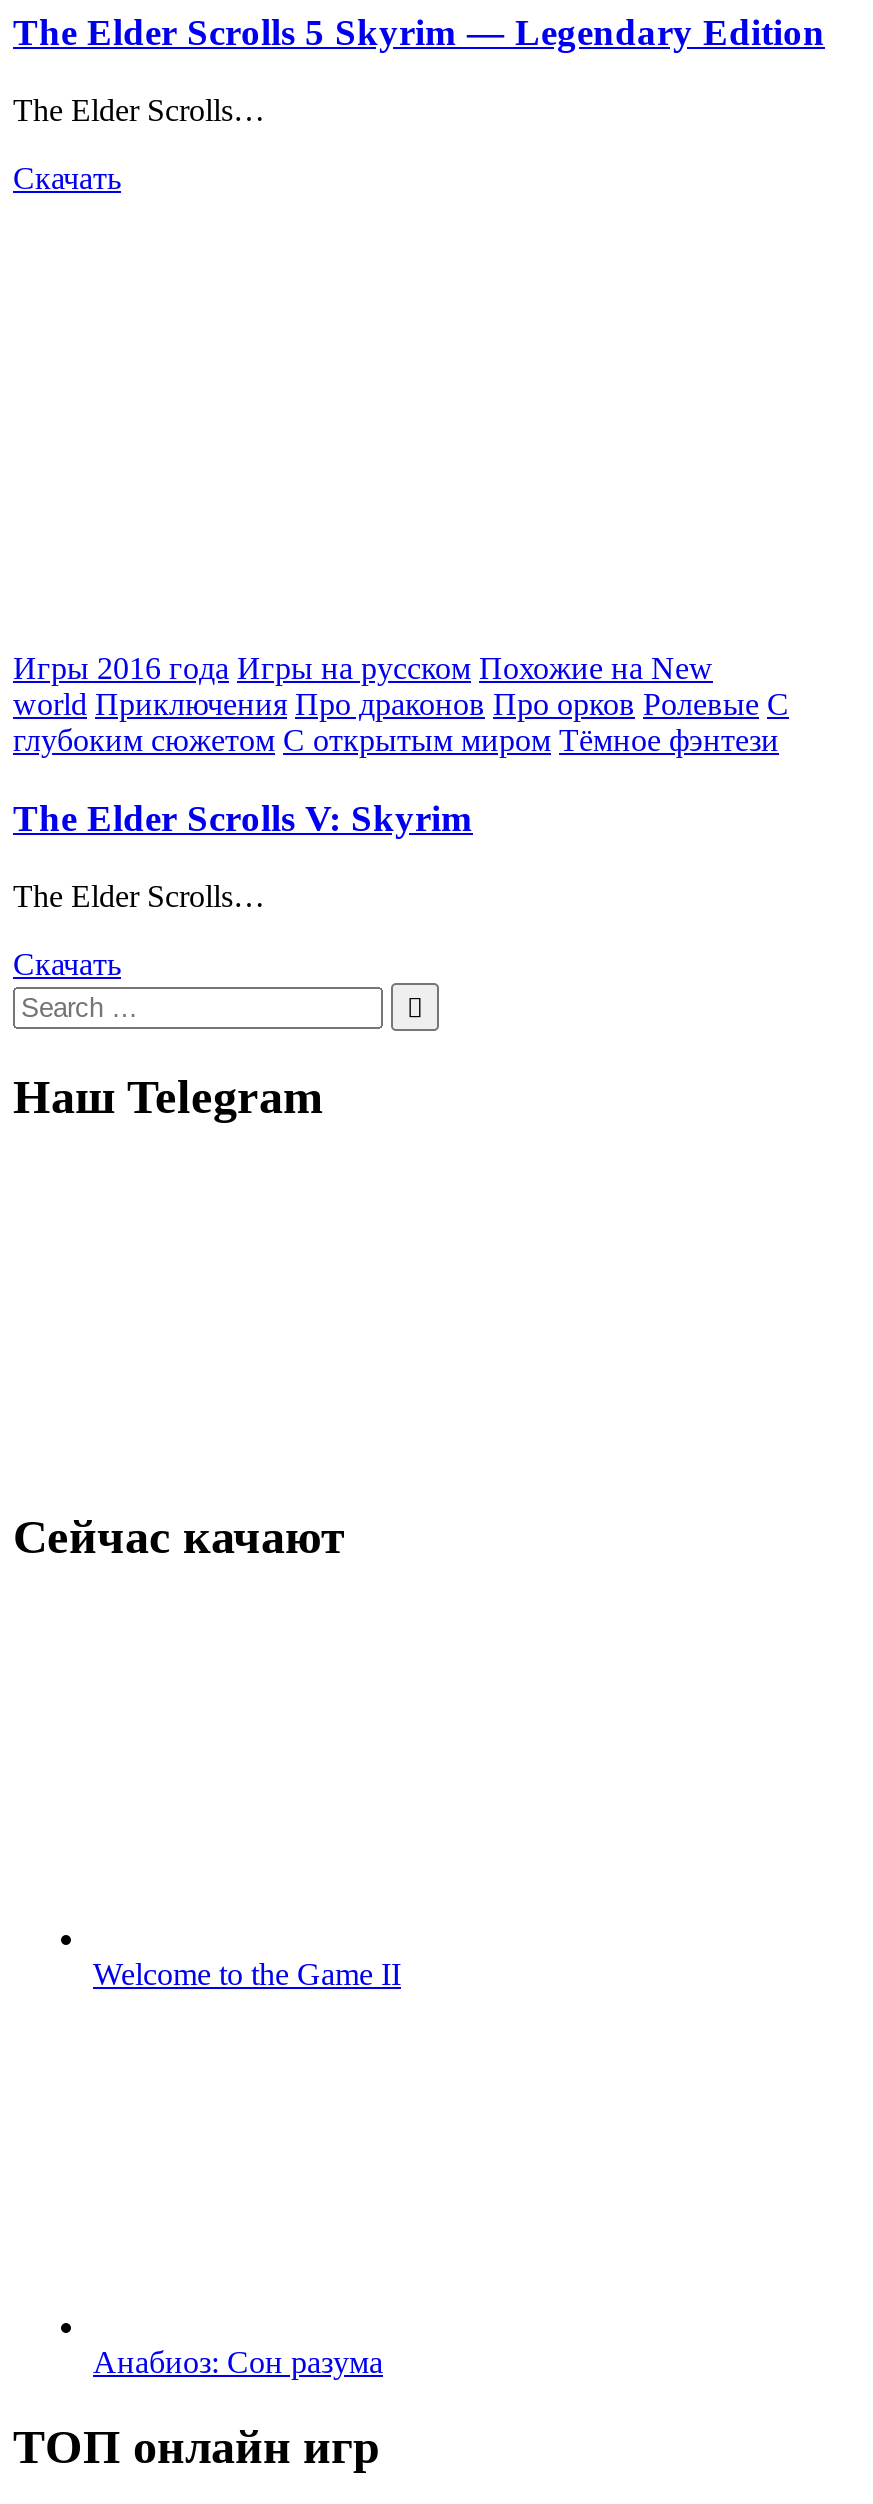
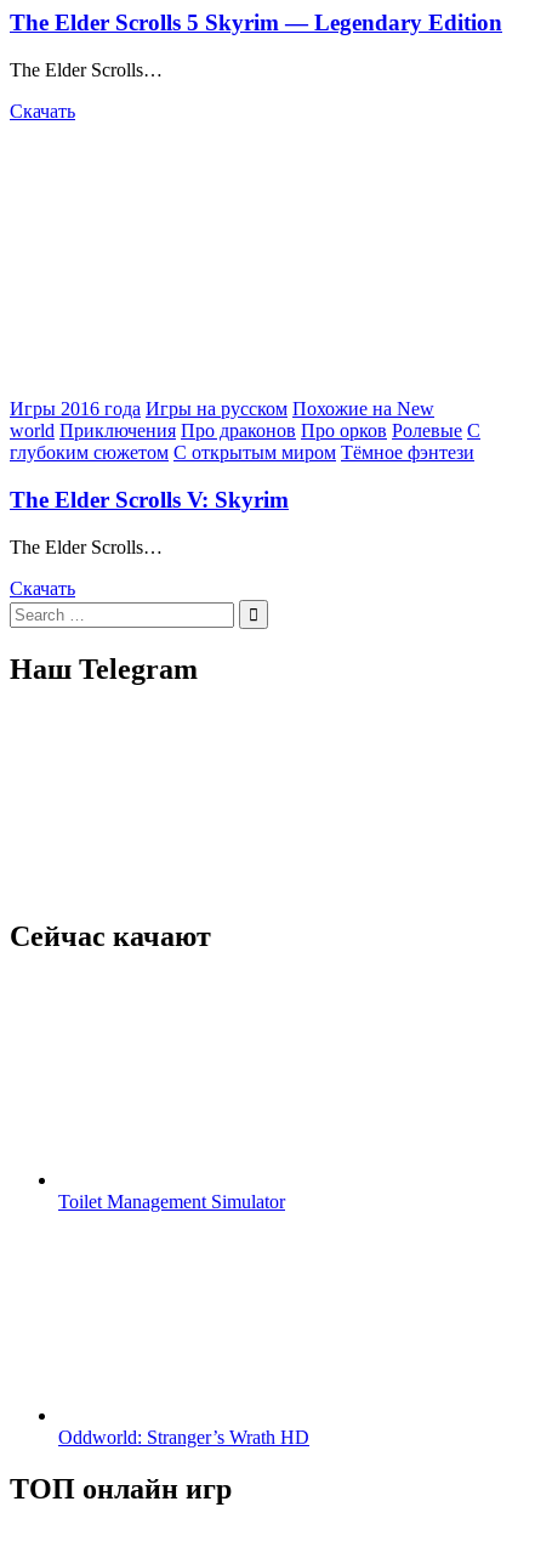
- Welcome to the Game II
+ Toilet Management Simulator

- Анабиоз: Сон разума
+ Oddworld: Stranger’s Wrath HD
